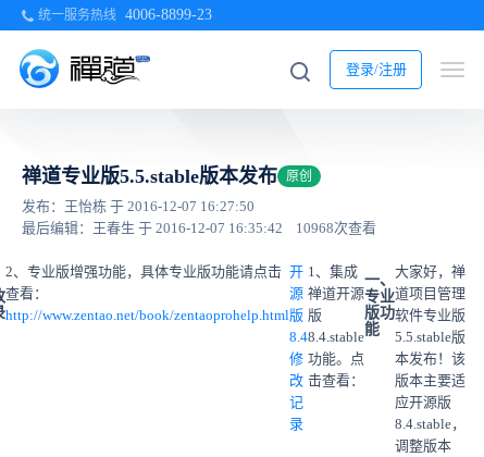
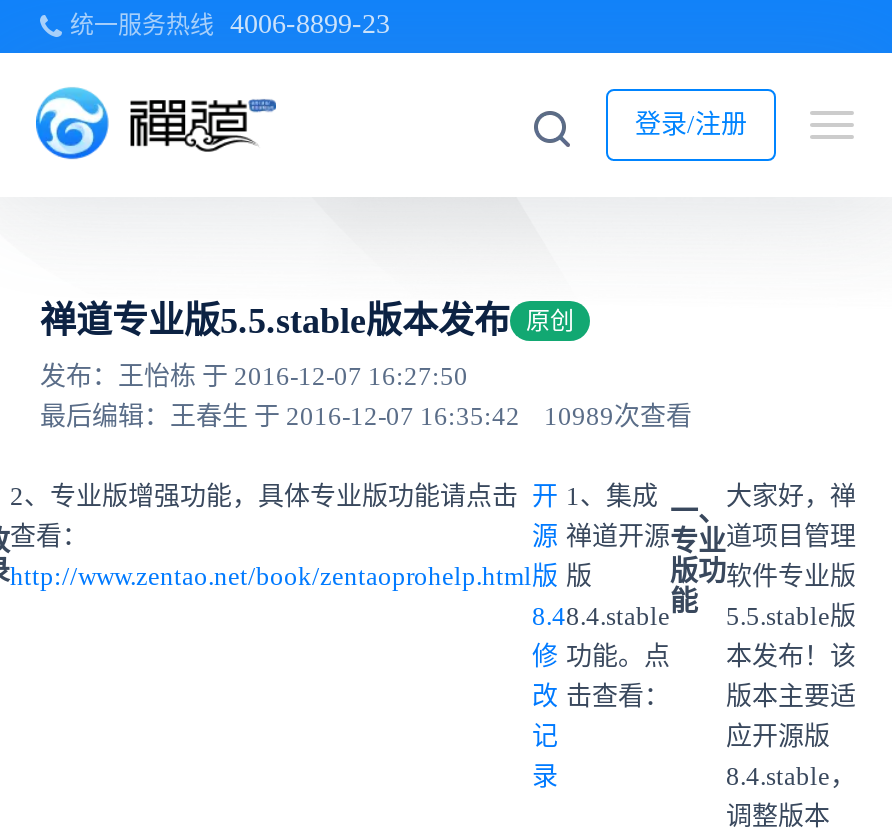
- 最后编辑：王春生 于 2016-12-07 16:35:42 10968次查看
+ 最后编辑：王春生 于 2016-12-07 16:35:42 10989次查看
